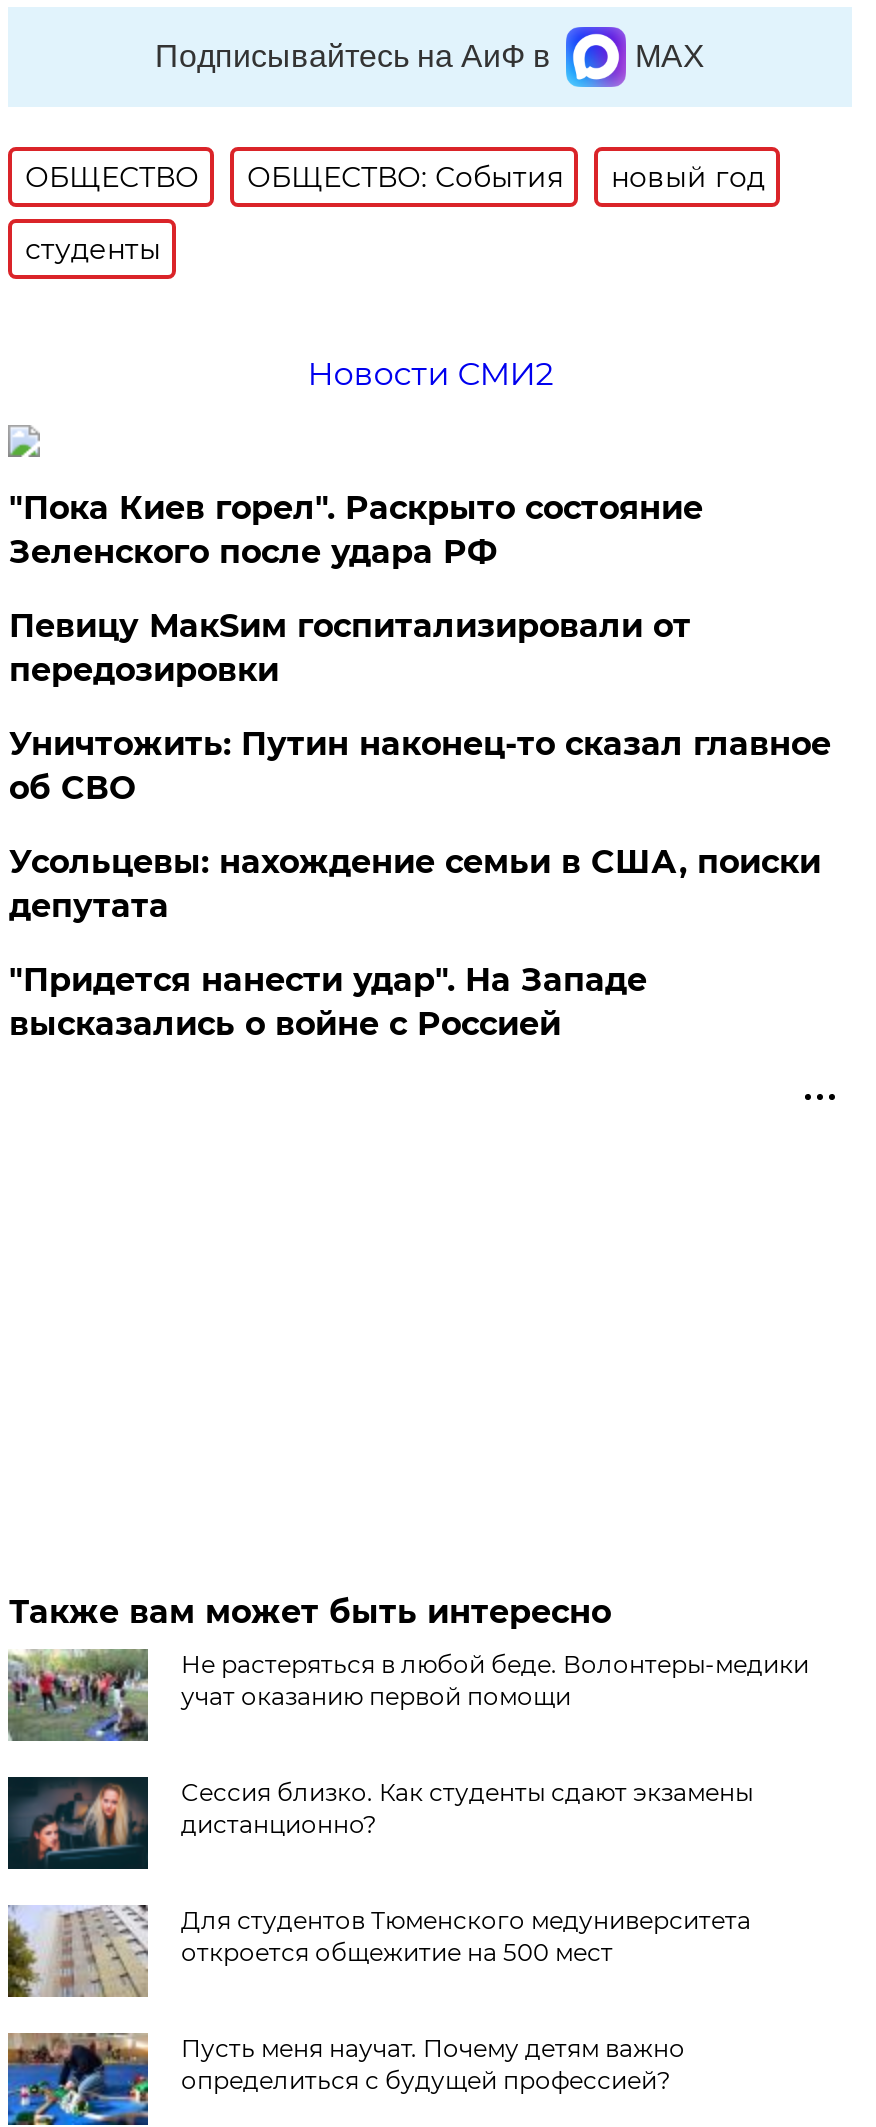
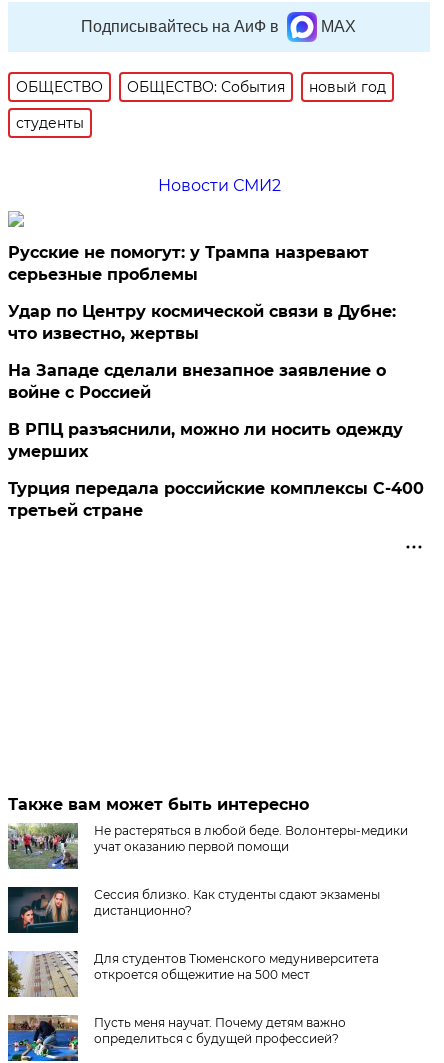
- "Пока Киев горел". Раскрыто состояние
- Зеленского после удара РФ
+ Русские не помогут: у Трампа назревают
+ серьезные проблемы

- Певицу МакSим госпитализировали от
- передозировки
+ Удар по Центру космической связи в Дубне:
+ что известно, жертвы

- Уничтожить: Путин наконец-то сказал главное
- об СВО
+ На Западе сделали внезапное заявление о
+ войне с Россией

- Усольцевы: нахождение семьи в США, поиски
- депутата
+ В РПЦ разъяснили, можно ли носить одежду
+ умерших

- "Придется нанести удар". На Западе
- высказались о войне с Россией
+ Турция передала российские комплексы С-400
+ третьей стране
